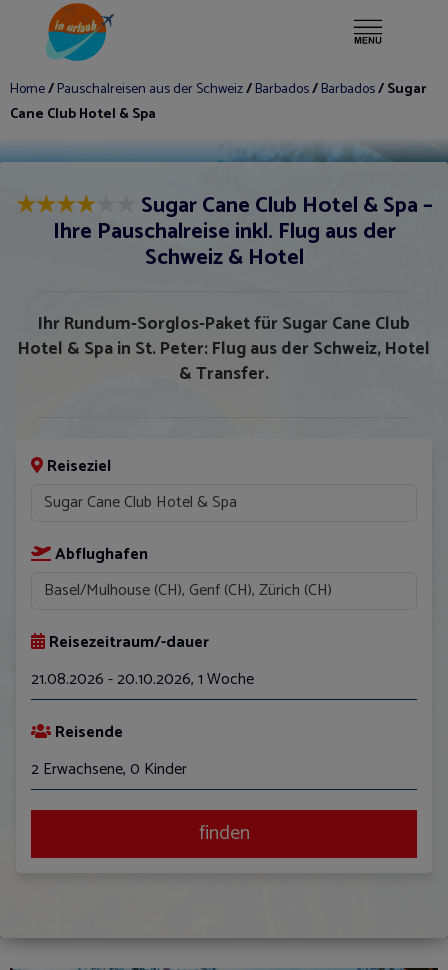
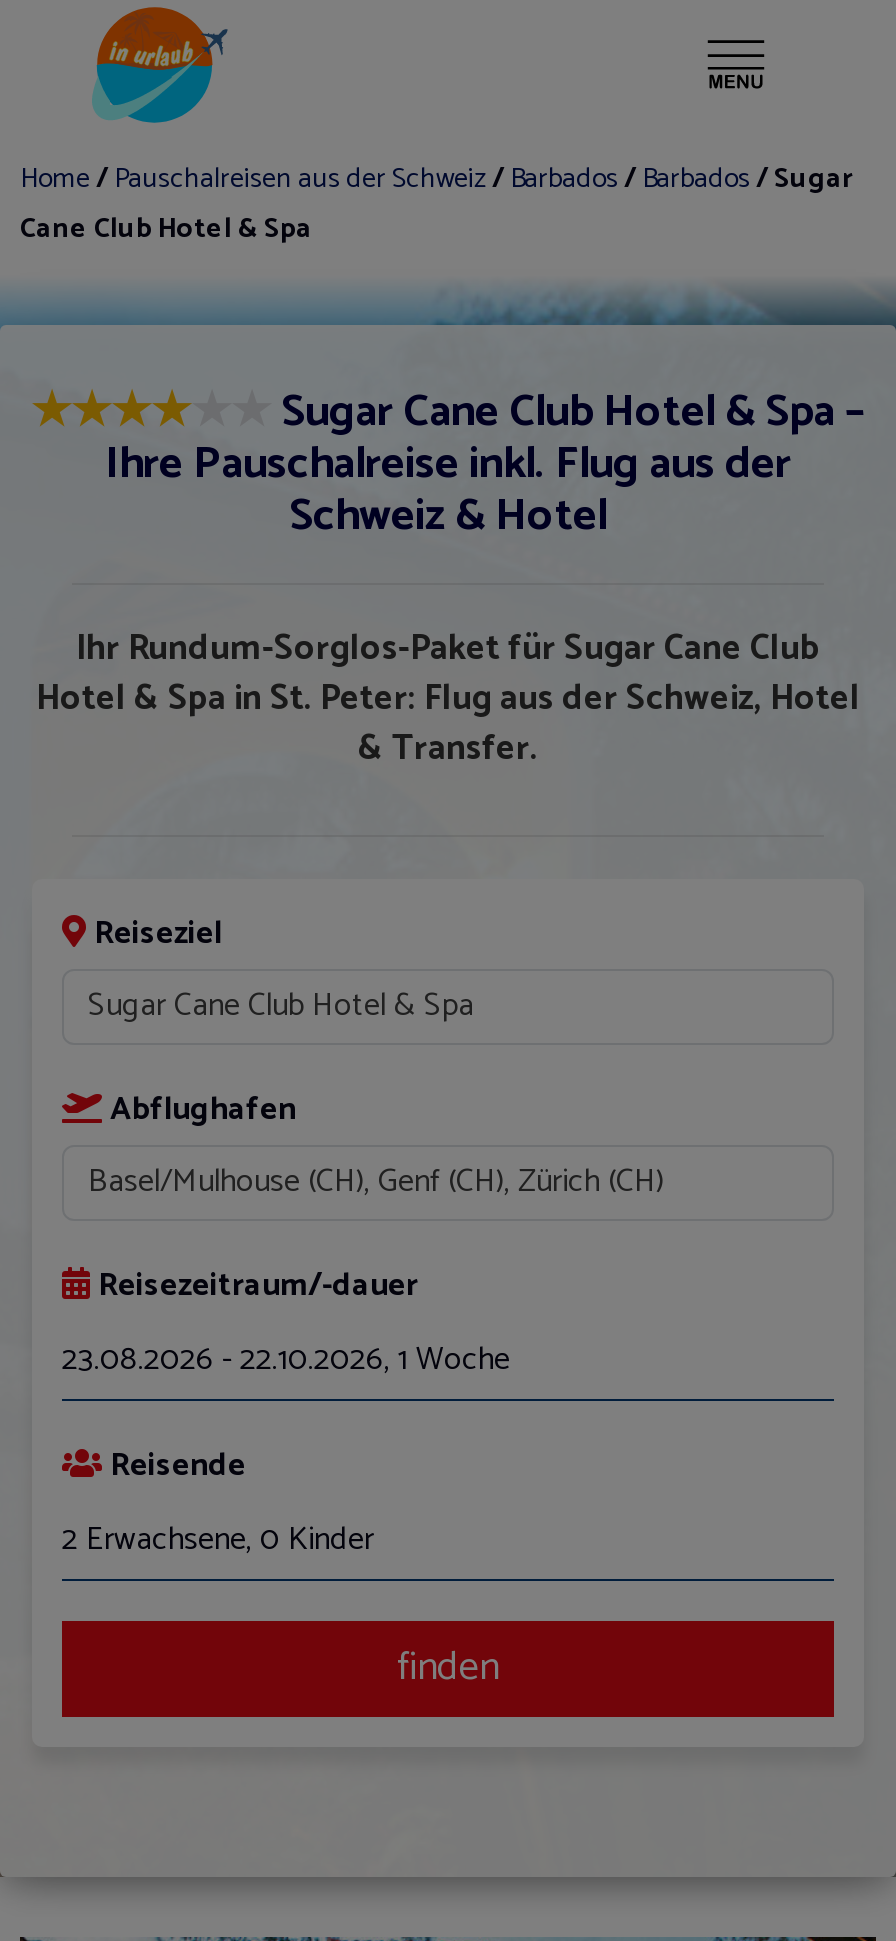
- 21.08.2026 - 20.10.2026, 1 Woche
+ 23.08.2026 - 22.10.2026, 1 Woche
